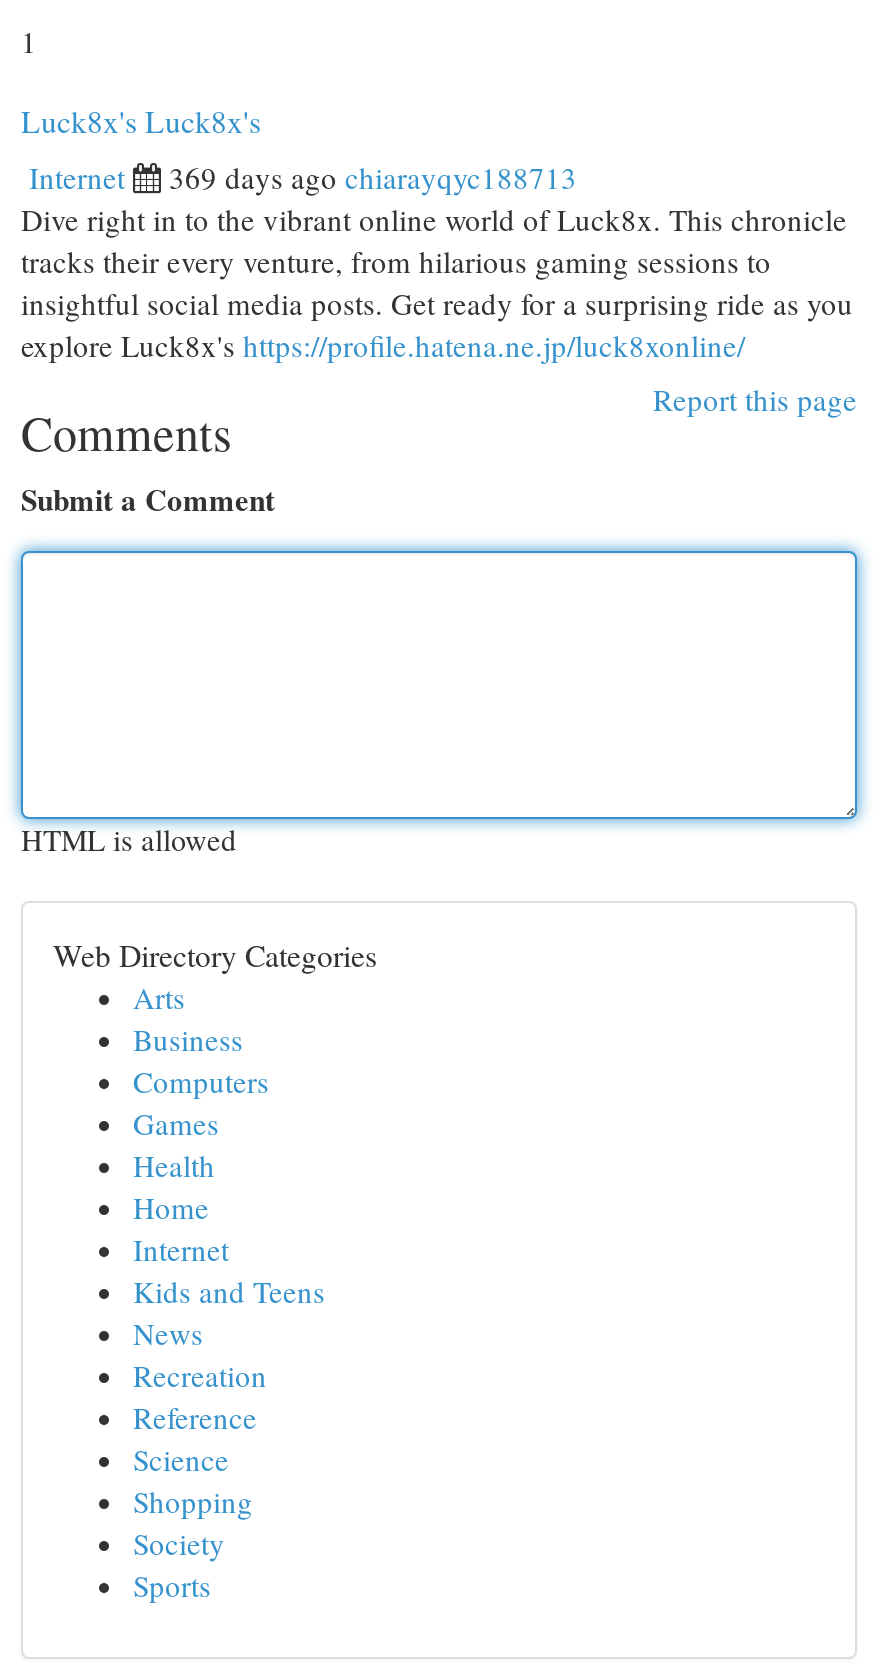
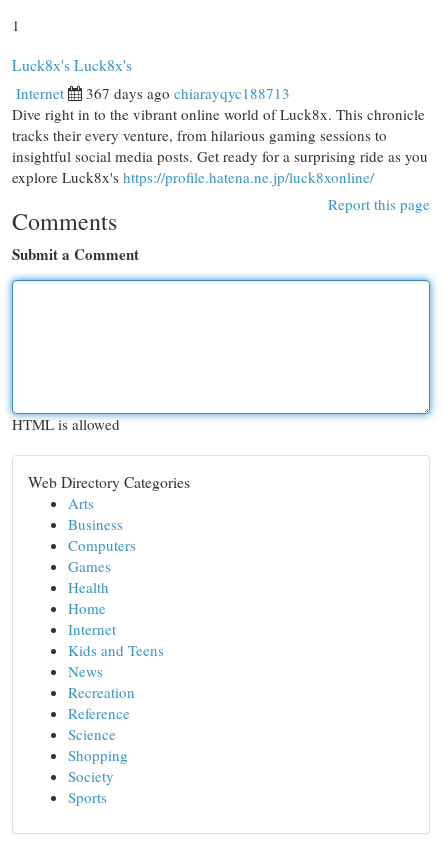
- 369 days ago chiarayqyc188713
+ 367 days ago chiarayqyc188713
